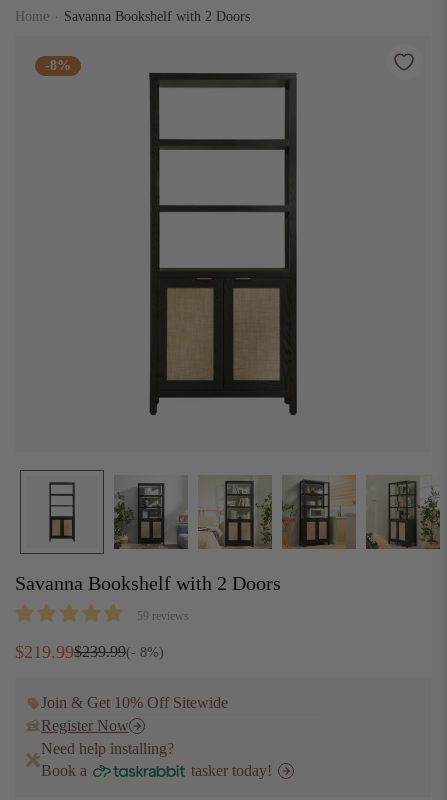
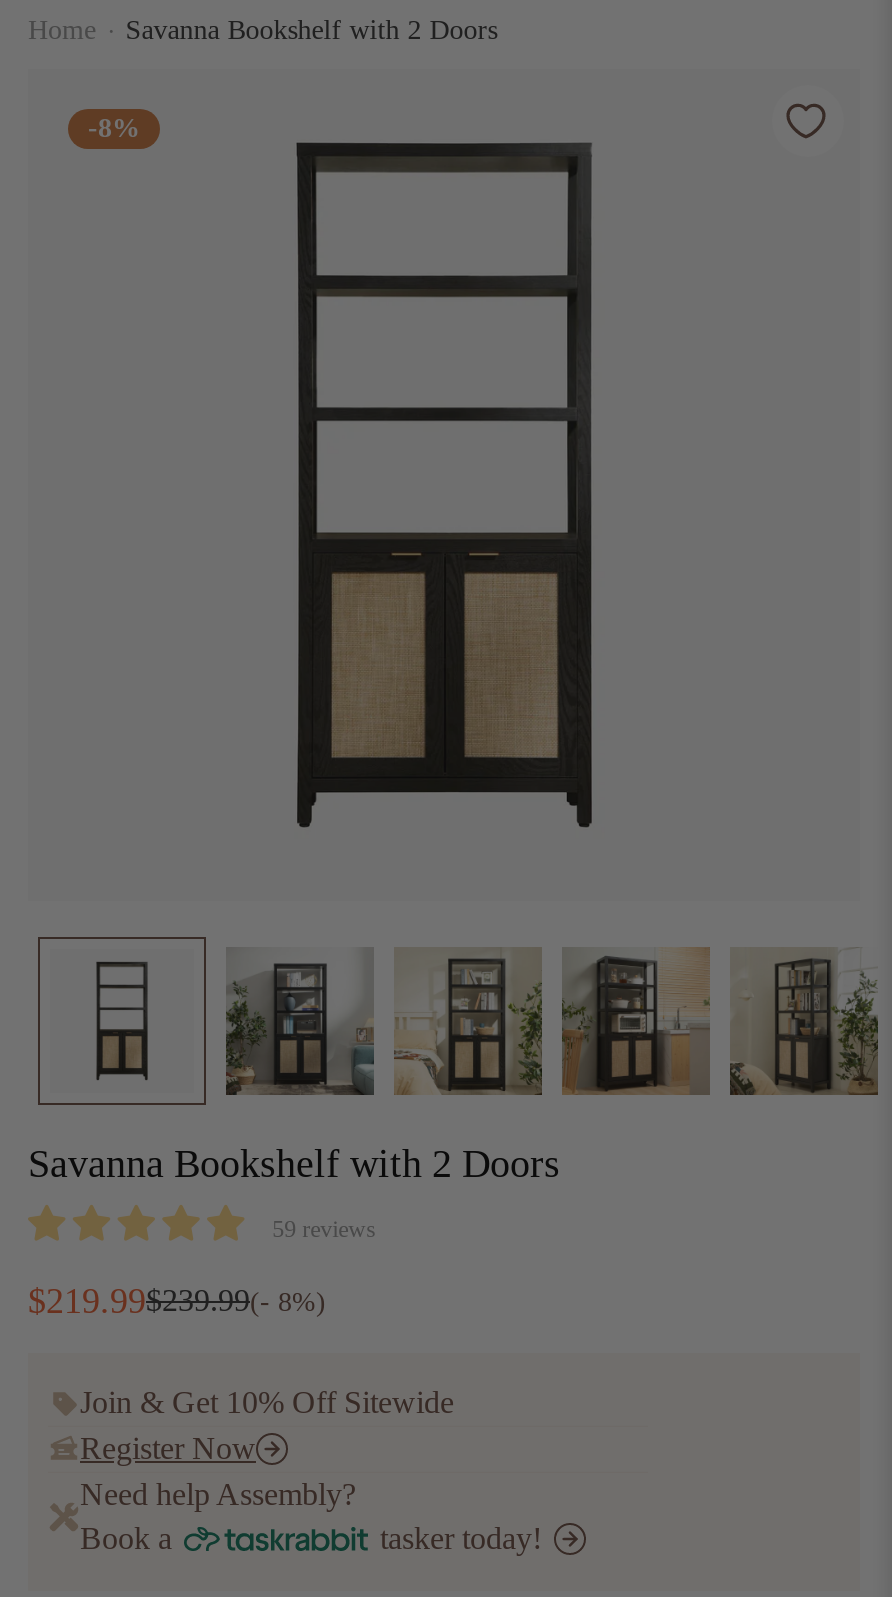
- Need help installing?
+ Need help Assembly?
